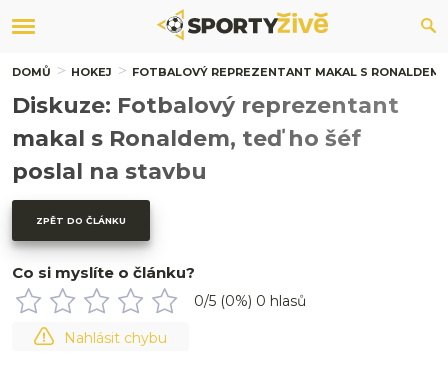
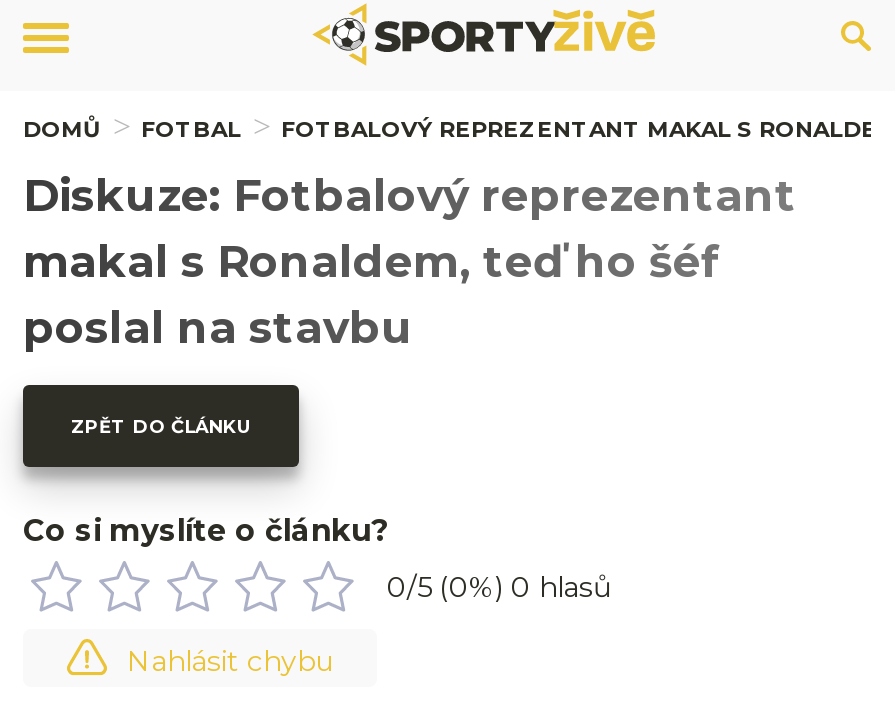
- HOKEJ
+ FOTBAL
